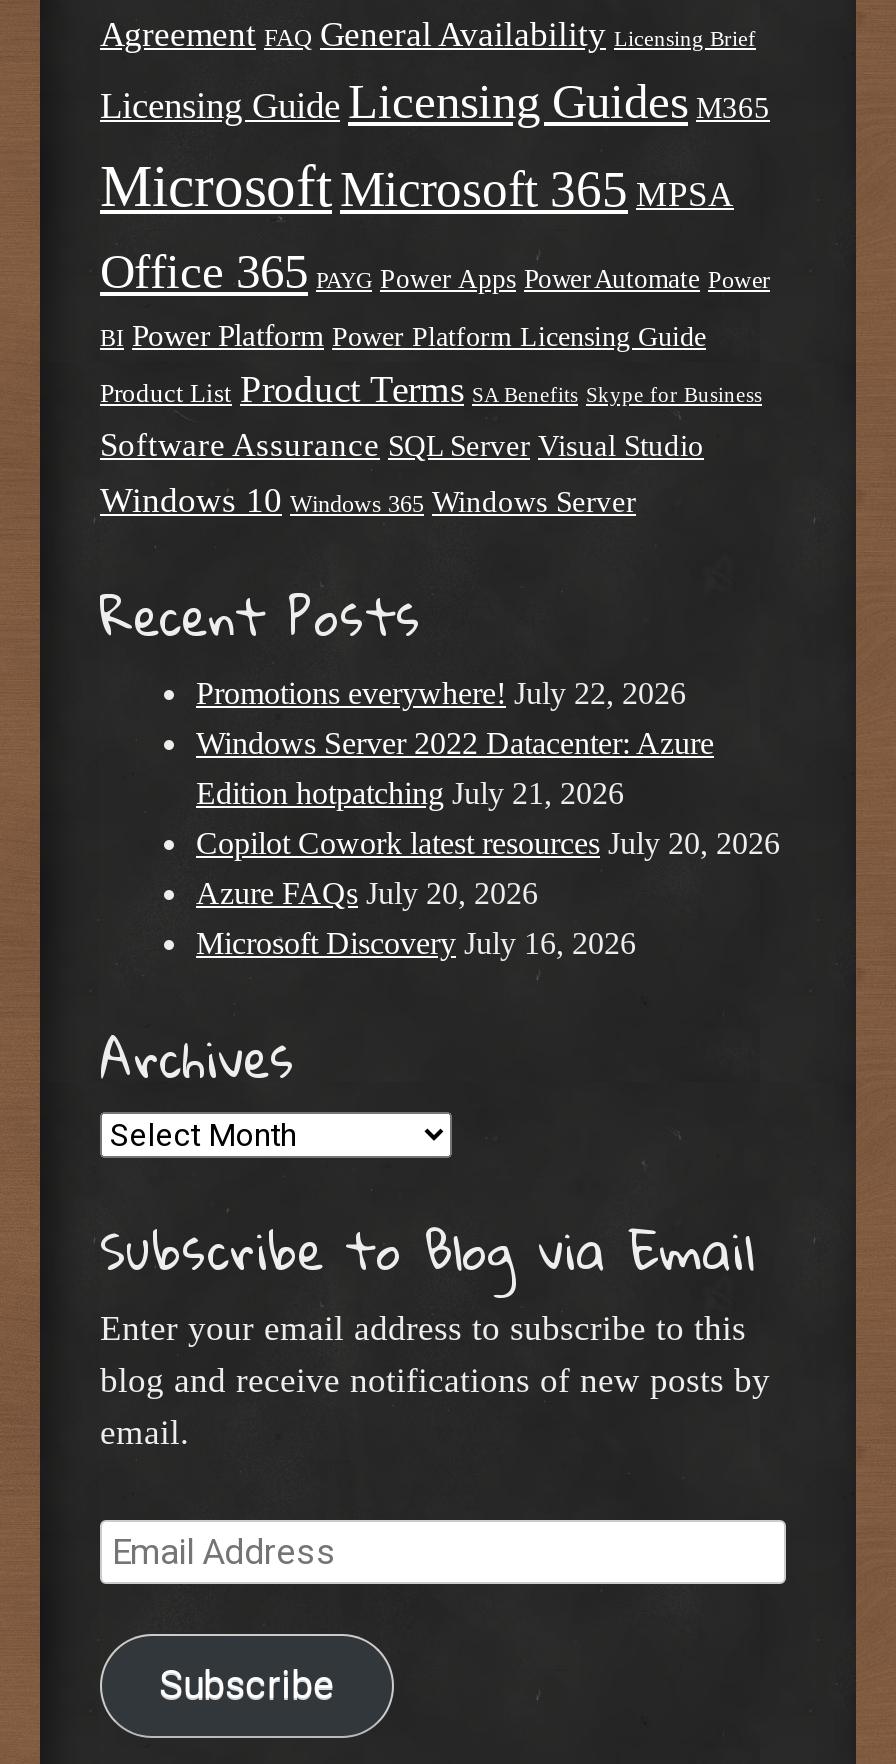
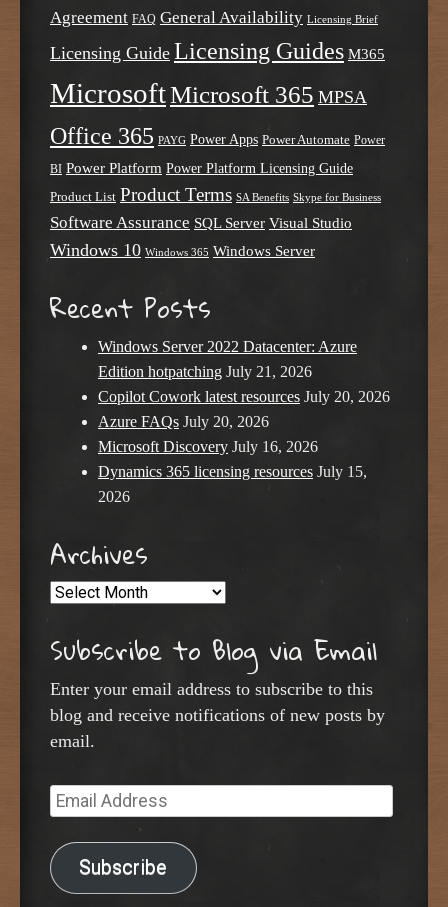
- Promotions everywhere! July 22, 2026

moved up: Windows Server 2022 Datacenter: Azure | Edition hotpatching July 21, 2026 | Copilot Cowork latest resources July 20, 2026 | Azure FAQs July 20, 2026 | Microsoft Discovery July 16, 2026

+ Dynamics 365 licensing resources July 15,
+ 2026
